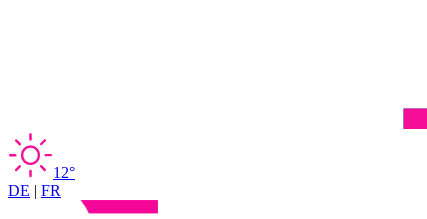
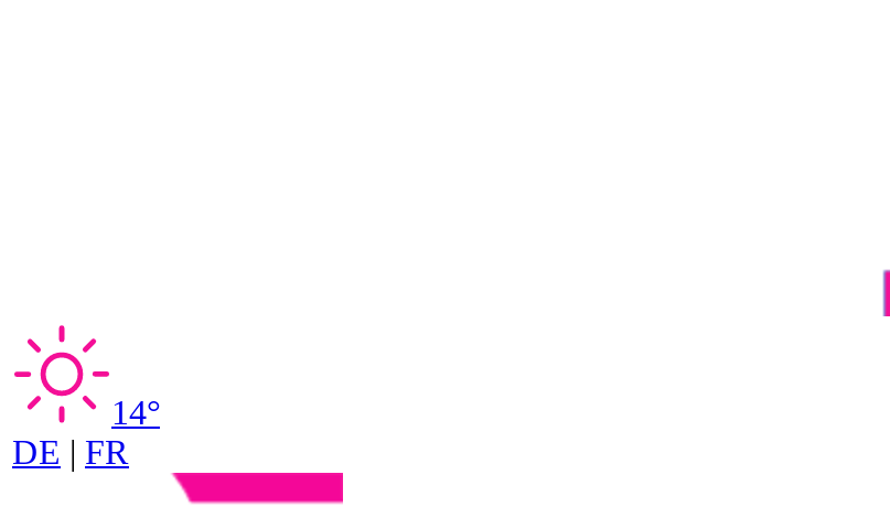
- 12°
+ 14°
